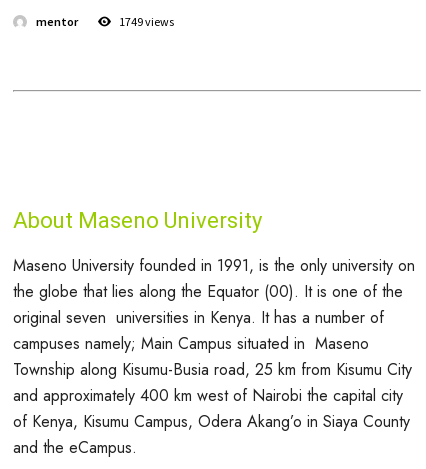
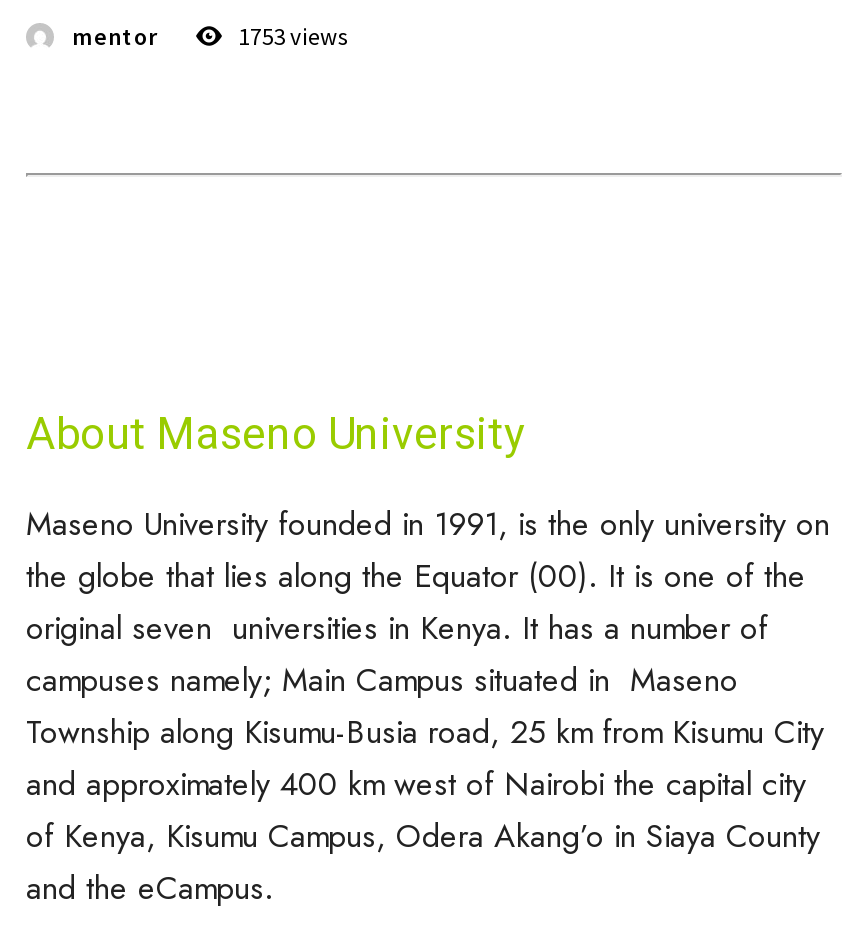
- 1749 views
+ 1753 views
